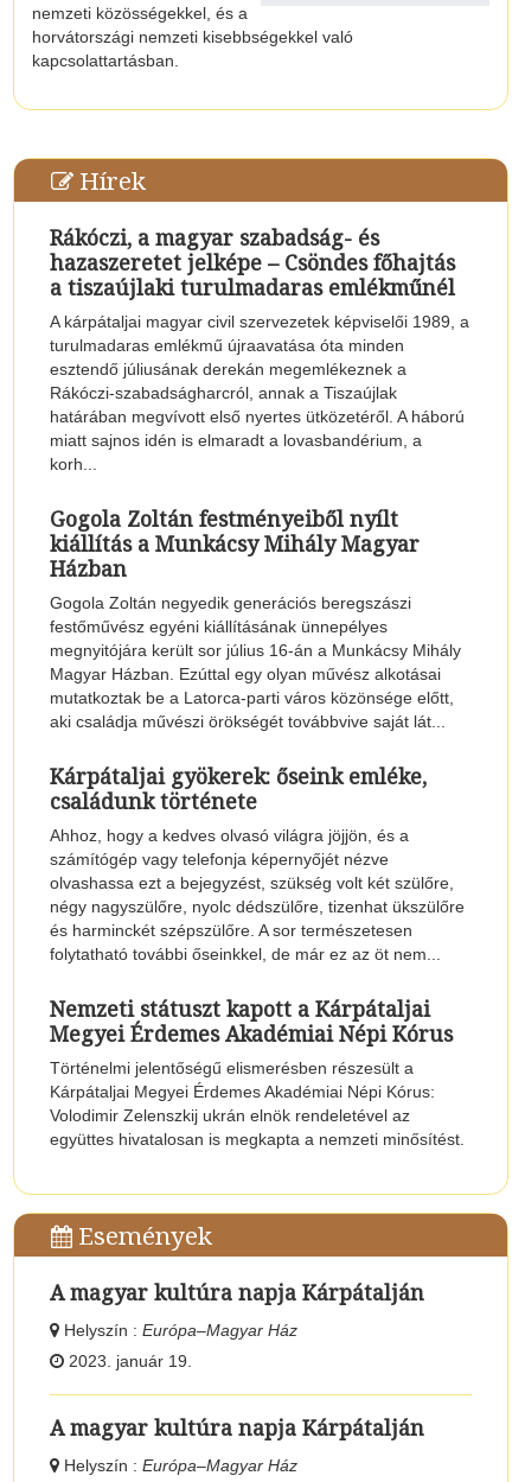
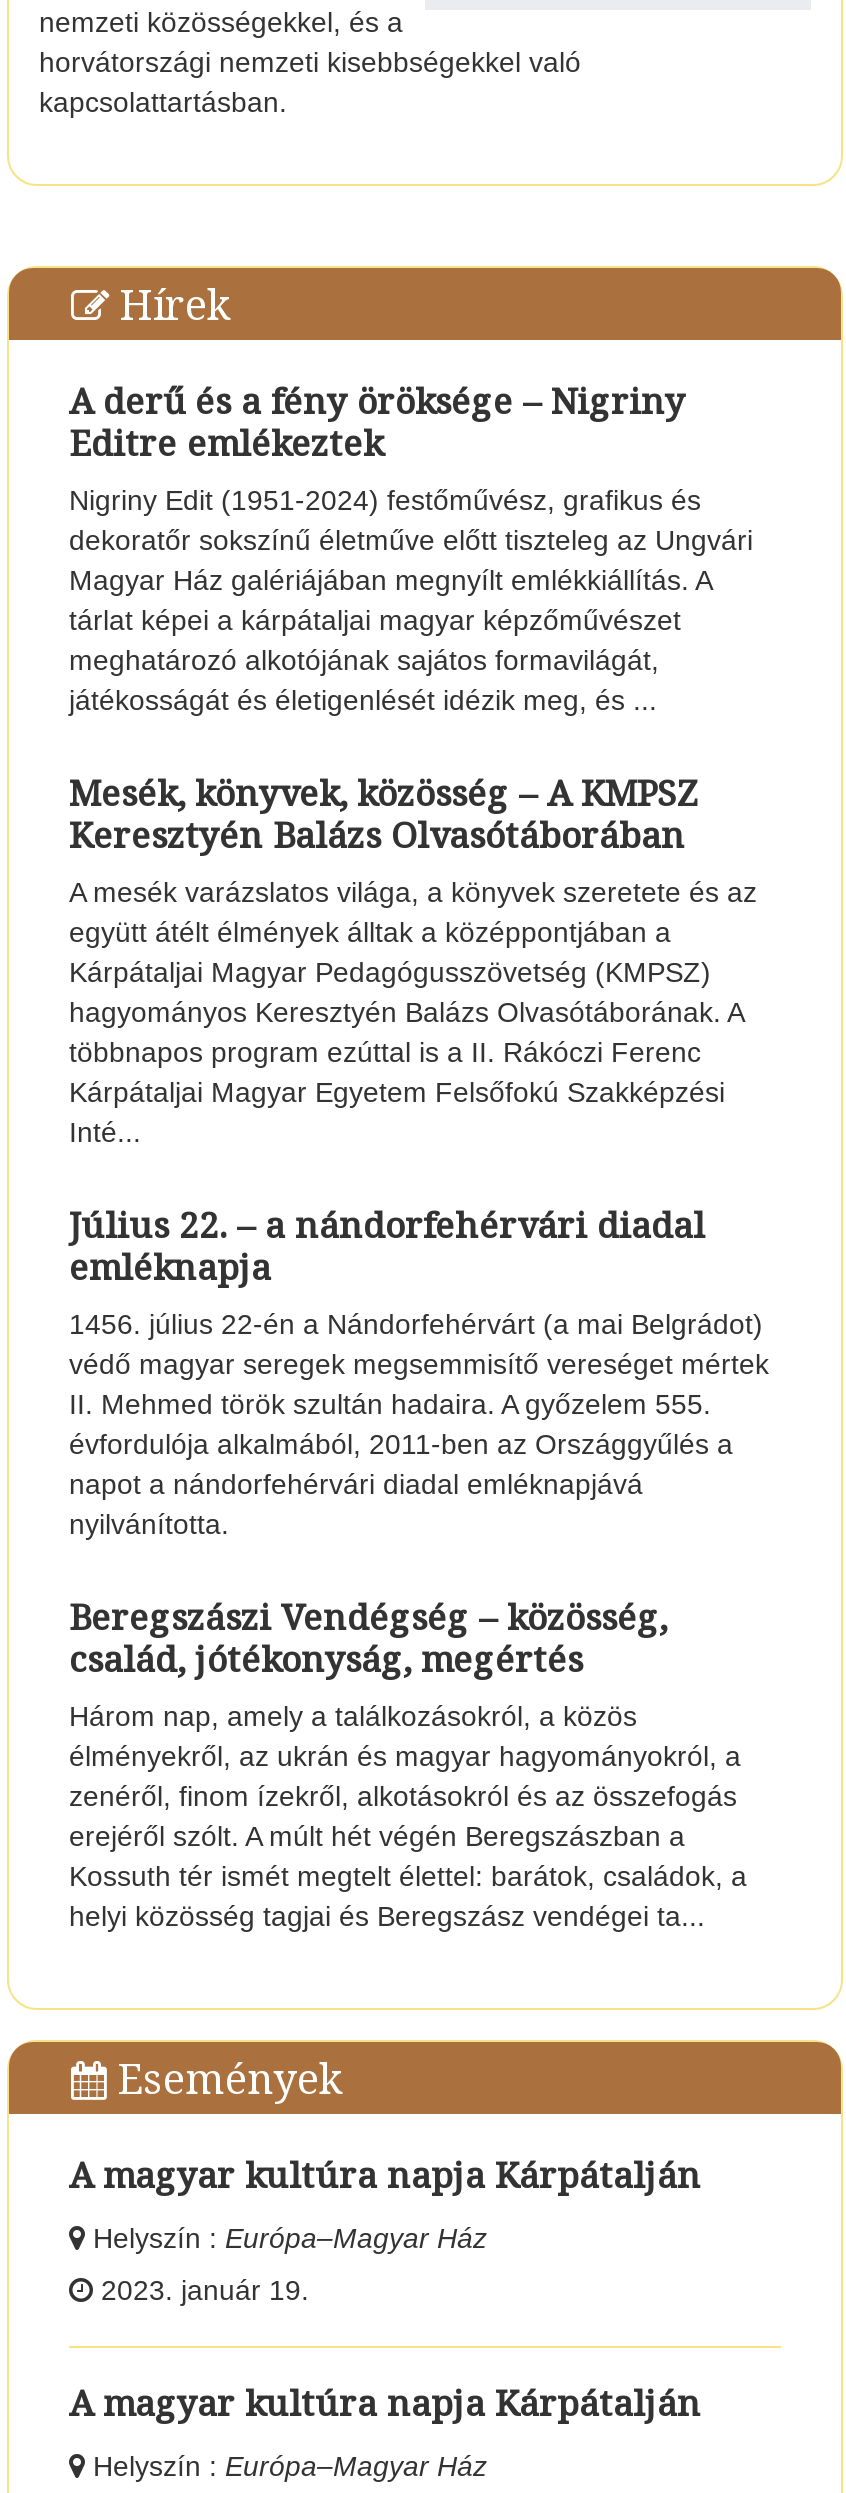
- Rákóczi, a magyar szabadság- és
- hazaszeretet jelképe – Csöndes főhajtás
- a tiszaújlaki turulmadaras emlékműnél
- A kárpátaljai magyar civil szervezetek képviselői 1989, a
- turulmadaras emlékmű újraavatása óta minden
- esztendő júliusának derekán megemlékeznek a
- Rákóczi-szabadságharcról, annak a Tiszaújlak
- határában megvívott első nyertes ütközetéről. A háború
- miatt sajnos idén is elmaradt a lovasbandérium, a
- korh...
+ A derű és a fény öröksége – Nigriny
+ Editre emlékeztek
+ Nigriny Edit (1951-2024) festőművész, grafikus és
+ dekoratőr sokszínű életműve előtt tiszteleg az Ungvári
+ Magyar Ház galériájában megnyílt emlékkiállítás. A
+ tárlat képei a kárpátaljai magyar képzőművészet
+ meghatározó alkotójának sajátos formavilágát,
+ játékosságát és életigenlését idézik meg, és ...

- Gogola Zoltán festményeiből nyílt
- kiállítás a Munkácsy Mihály Magyar
- Házban
- Gogola Zoltán negyedik generációs beregszászi
- festőművész egyéni kiállításának ünnepélyes
- megnyitójára került sor július 16-án a Munkácsy Mihály
- Magyar Házban. Ezúttal egy olyan művész alkotásai
- mutatkoztak be a Latorca-parti város közönsége előtt,
- aki családja művészi örökségét továbbvive saját lát...
+ Mesék, könyvek, közösség – A KMPSZ
+ Keresztyén Balázs Olvasótáborában
+ A mesék varázslatos világa, a könyvek szeretete és az
+ együtt átélt élmények álltak a középpontjában a
+ Kárpátaljai Magyar Pedagógusszövetség (KMPSZ)
+ hagyományos Keresztyén Balázs Olvasótáborának. A
+ többnapos program ezúttal is a II. Rákóczi Ferenc
+ Kárpátaljai Magyar Egyetem Felsőfokú Szakképzési
+ Inté...

- Kárpátaljai gyökerek: őseink emléke,
- családunk története
- Ahhoz, hogy a kedves olvasó világra jöjjön, és a
- számítógép vagy telefonja képernyőjét nézve
- olvashassa ezt a bejegyzést, szükség volt két szülőre,
- négy nagyszülőre, nyolc dédszülőre, tizenhat ükszülőre
- és harminckét szépszülőre. A sor természetesen
- folytatható további őseinkkel, de már ez az öt nem...
+ Július 22. – a nándorfehérvári diadal
+ emléknapja
+ 1456. július 22-én a Nándorfehérvárt (a mai Belgrádot)
+ védő magyar seregek megsemmisítő vereséget mértek
+ II. Mehmed török szultán hadaira. A győzelem 555.
+ évfordulója alkalmából, 2011-ben az Országgyűlés a
+ napot a nándorfehérvári diadal emléknapjává
+ nyilvánította.

- Nemzeti státuszt kapott a Kárpátaljai
- Megyei Érdemes Akadémiai Népi Kórus
- Történelmi jelentőségű elismerésben részesült a
- Kárpátaljai Megyei Érdemes Akadémiai Népi Kórus:
- Volodimir Zelenszkij ukrán elnök rendeletével az
- együttes hivatalosan is megkapta a nemzeti minősítést.
+ Beregszászi Vendégség – közösség,
+ család, jótékonyság, megértés
+ Három nap, amely a találkozásokról, a közös
+ élményekről, az ukrán és magyar hagyományokról, a
+ zenéről, finom ízekről, alkotásokról és az összefogás
+ erejéről szólt. A múlt hét végén Beregszászban a
+ Kossuth tér ismét megtelt élettel: barátok, családok, a
+ helyi közösség tagjai és Beregszász vendégei ta...
